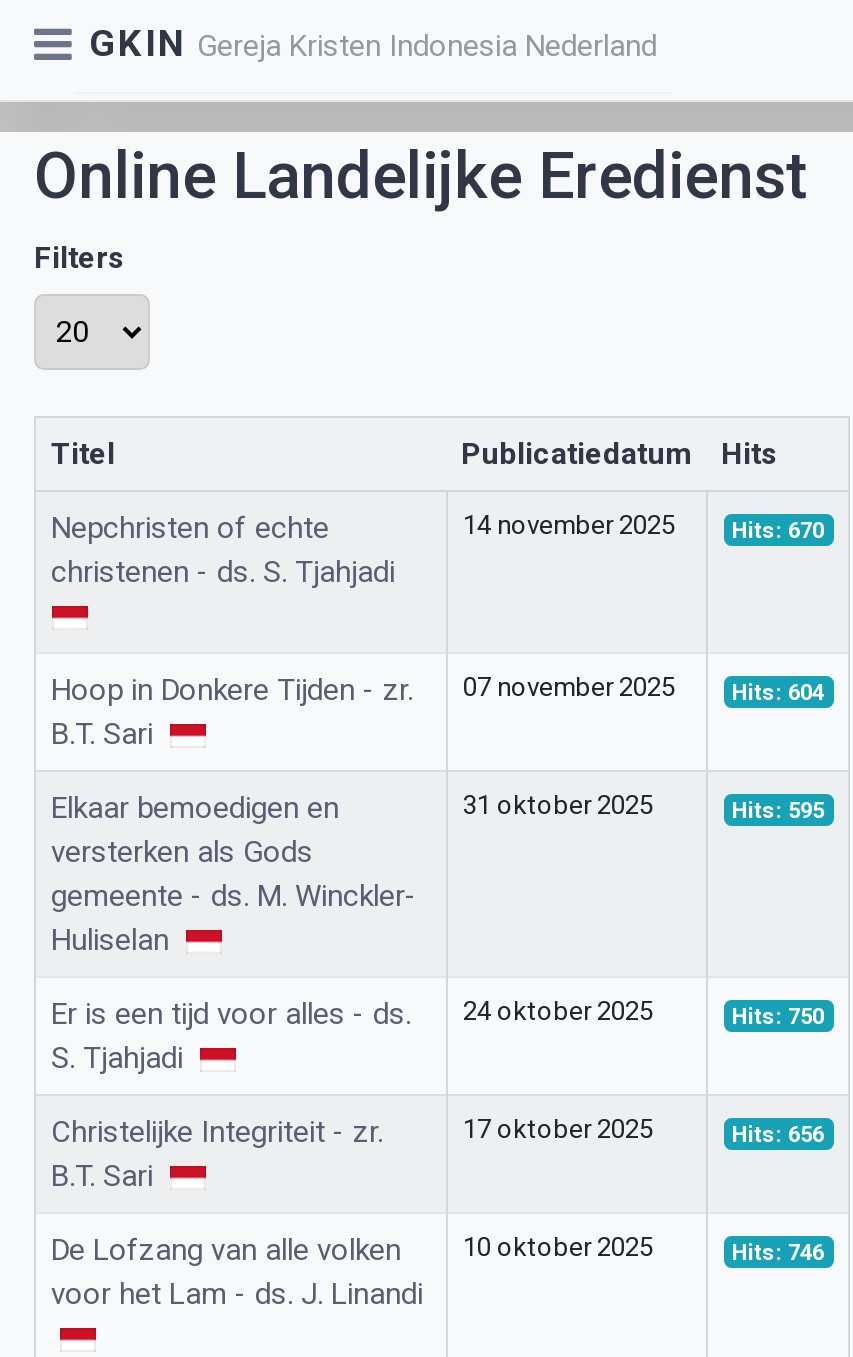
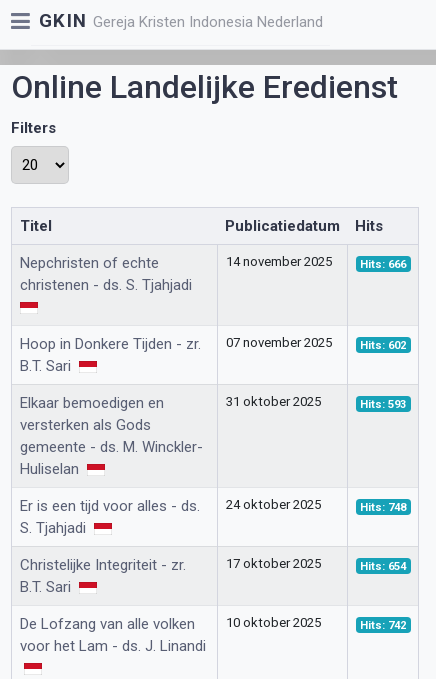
- Hits: 670
+ Hits: 666

- Hits: 604
+ Hits: 602

- Hits: 595
+ Hits: 593

- Hits: 750
+ Hits: 748

- Hits: 656
+ Hits: 654

- Hits: 746
+ Hits: 742
